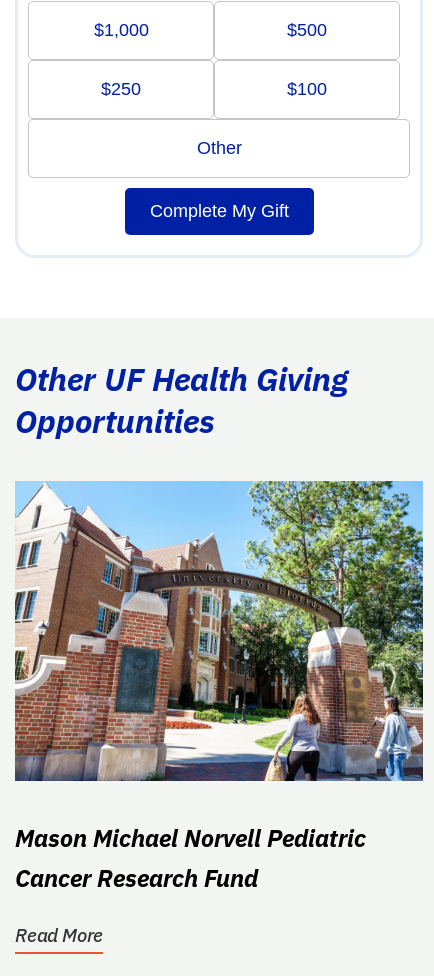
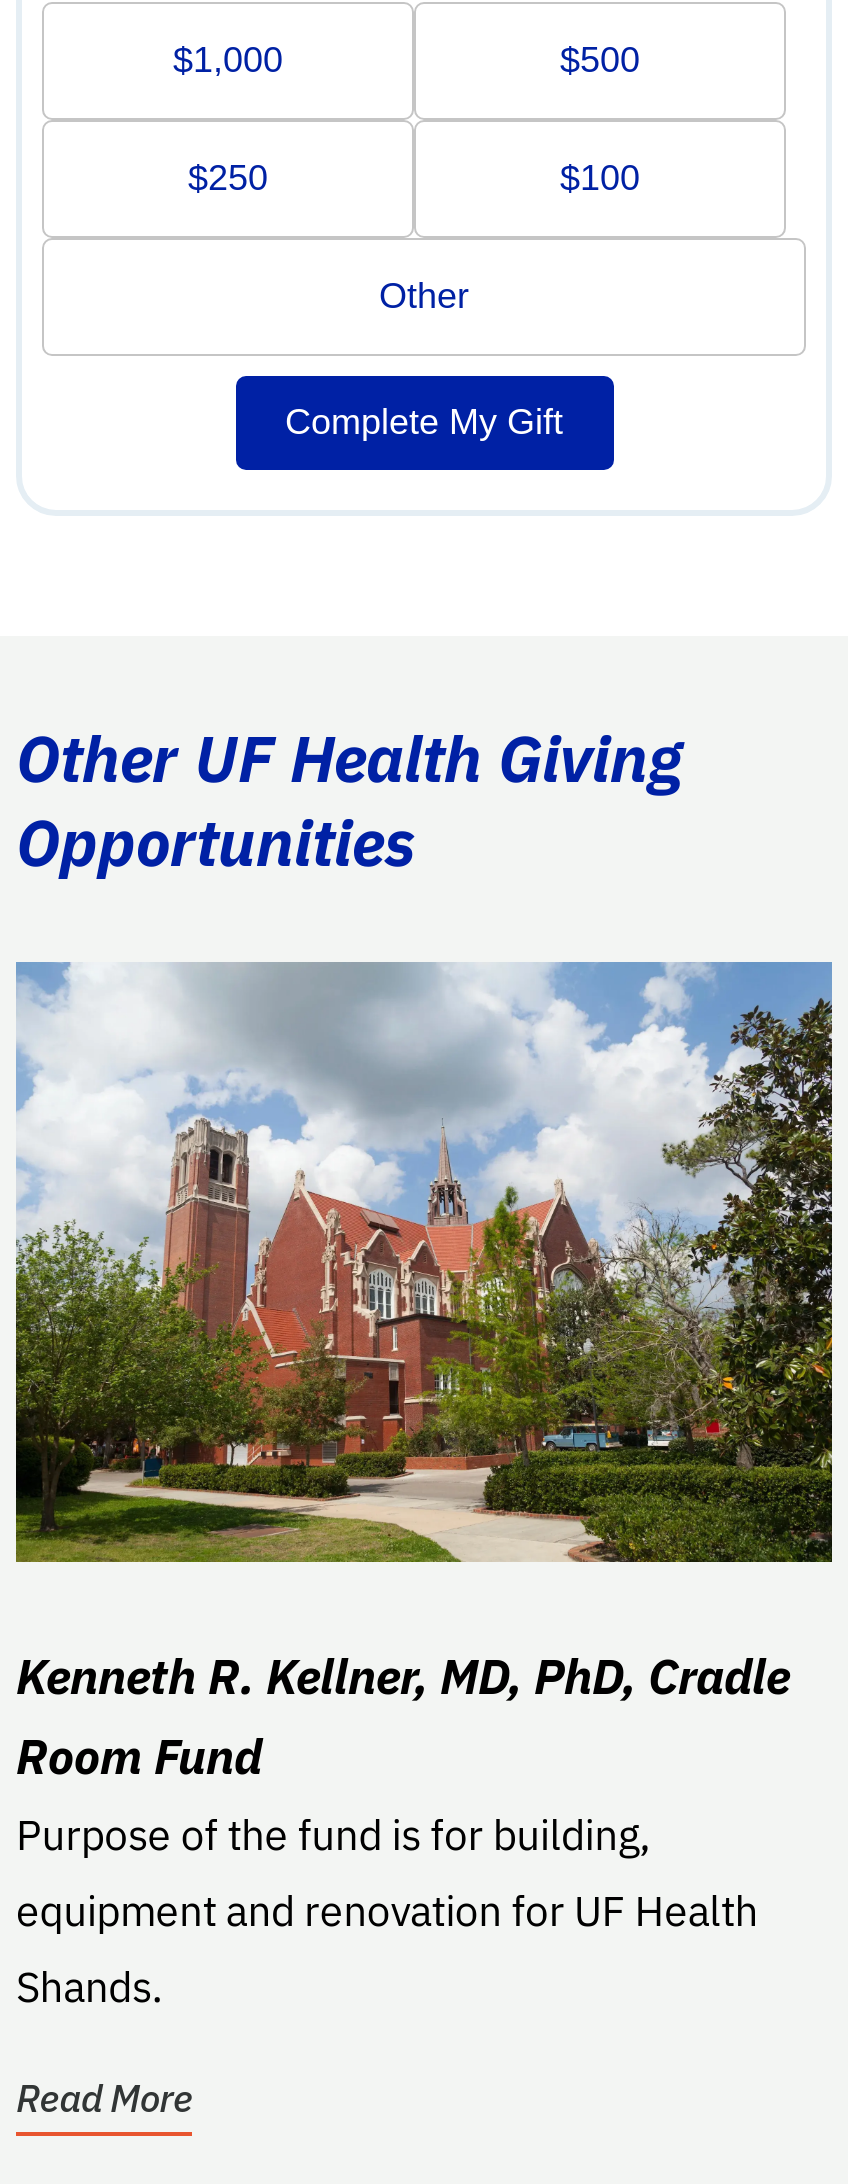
- [image]
- Mason Michael Norvell Pediatric
- Cancer Research Fund
+ [image]
+ Kenneth R. Kellner, MD, PhD, Cradle
+ Room Fund
+ Purpose of the fund is for building,
+ equipment and renovation for UF Health
+ Shands.
